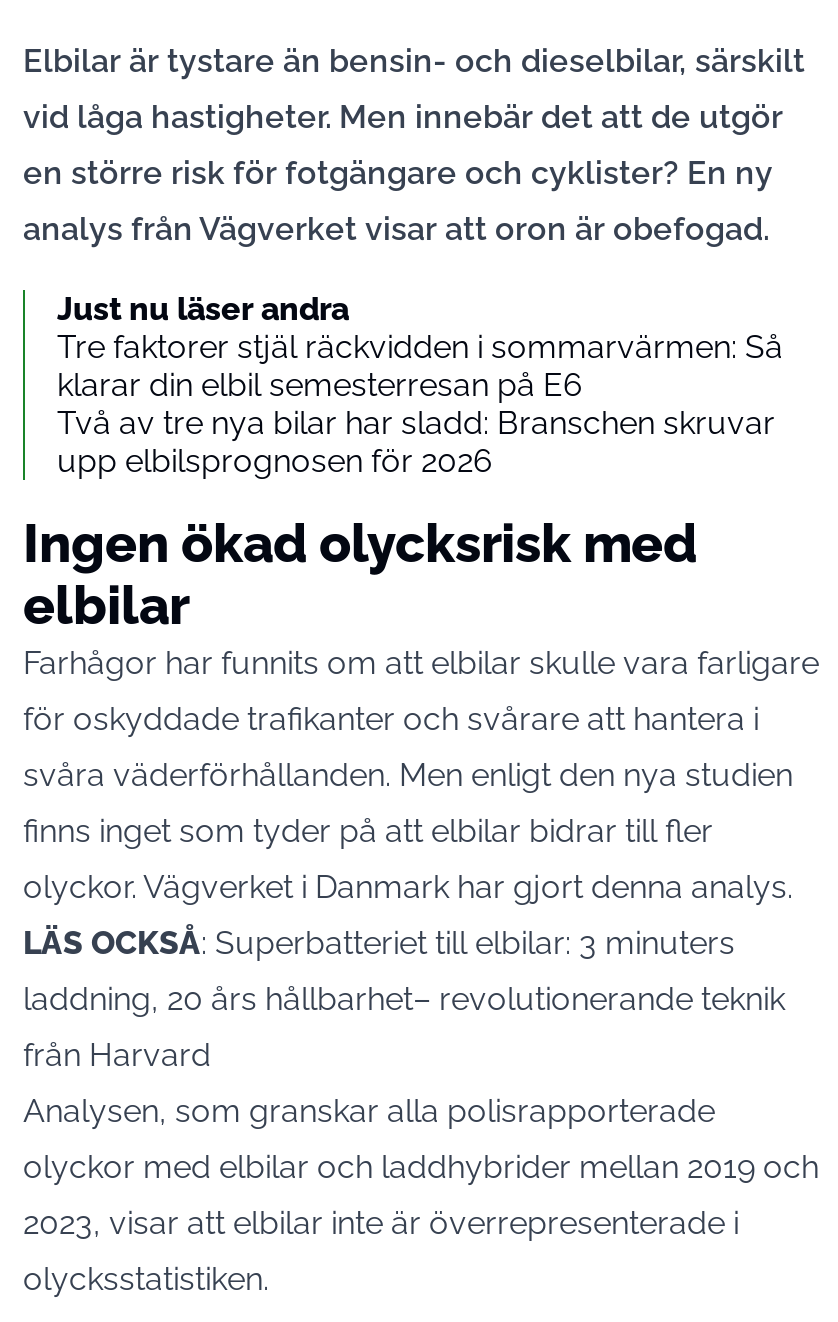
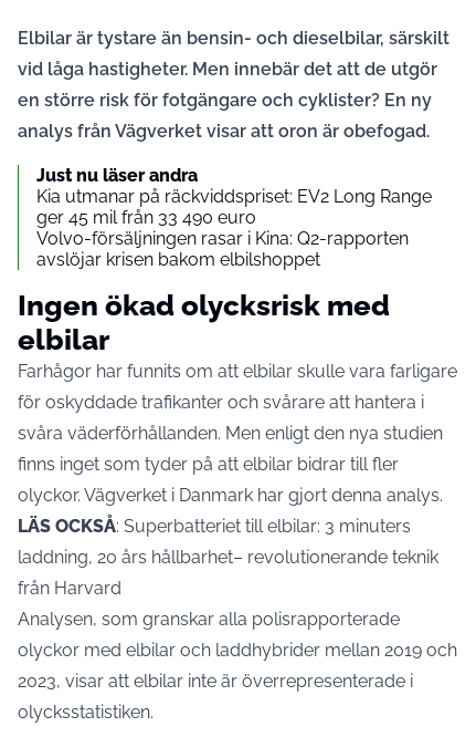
- Tre faktorer stjäl räckvidden i sommarvärmen: Så
- klarar din elbil semesterresan på E6
- Två av tre nya bilar har sladd: Branschen skruvar
- upp elbilsprognosen för 2026
+ Kia utmanar på räckviddspriset: EV2 Long Range
+ ger 45 mil från 33 490 euro
+ Volvo-försäljningen rasar i Kina: Q2-rapporten
+ avslöjar krisen bakom elbilshoppet
